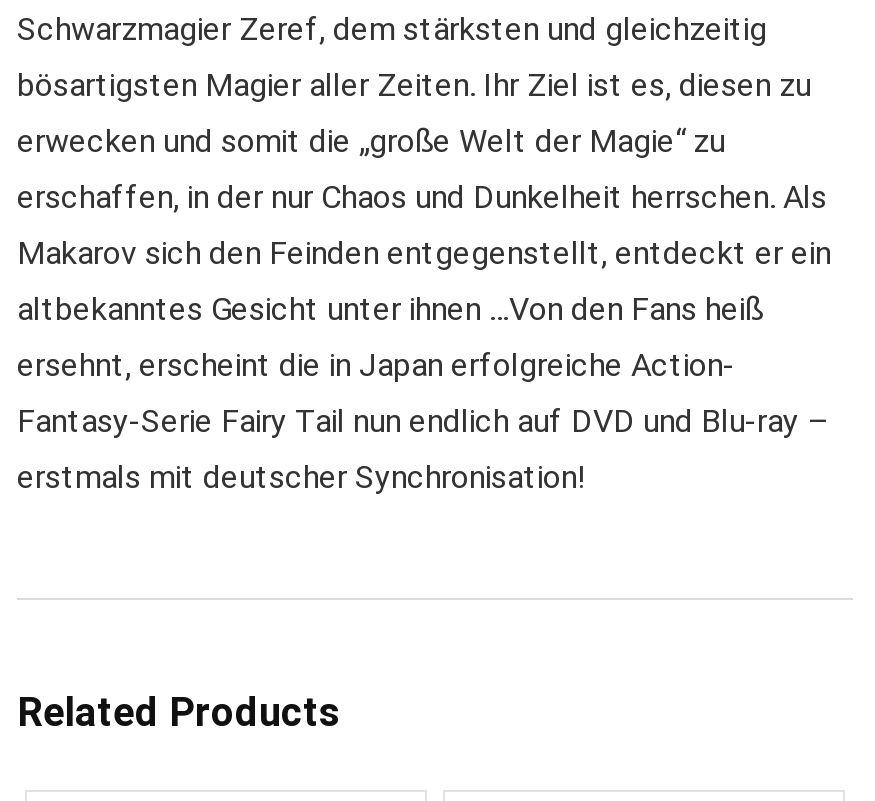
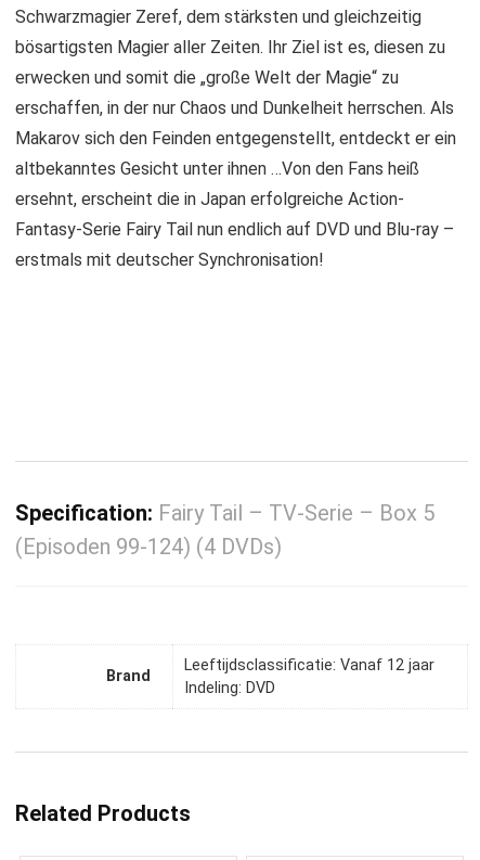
+ Specification: Fairy Tail – TV-Serie – Box 5
+ (Episoden 99-124) (4 DVDs)

+ Brand

+ Leeftijdsclassificatie: Vanaf 12 jaar
+ Indeling: DVD
